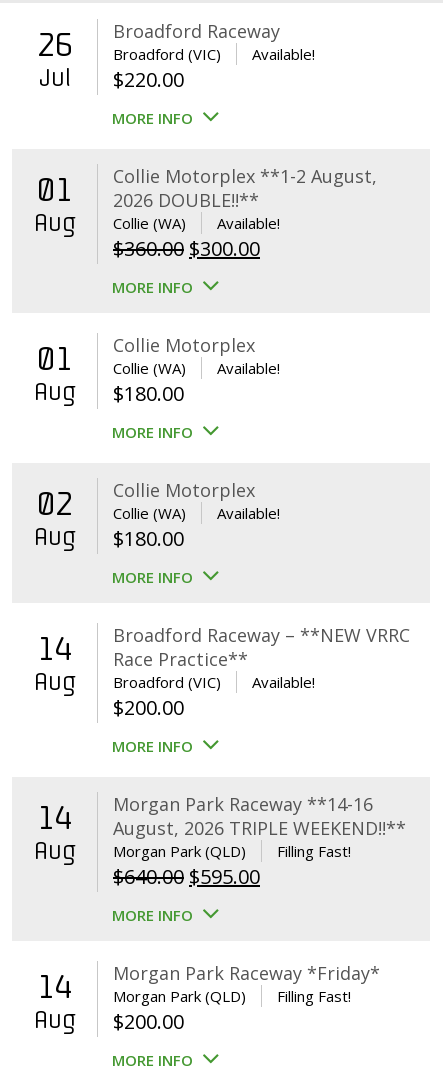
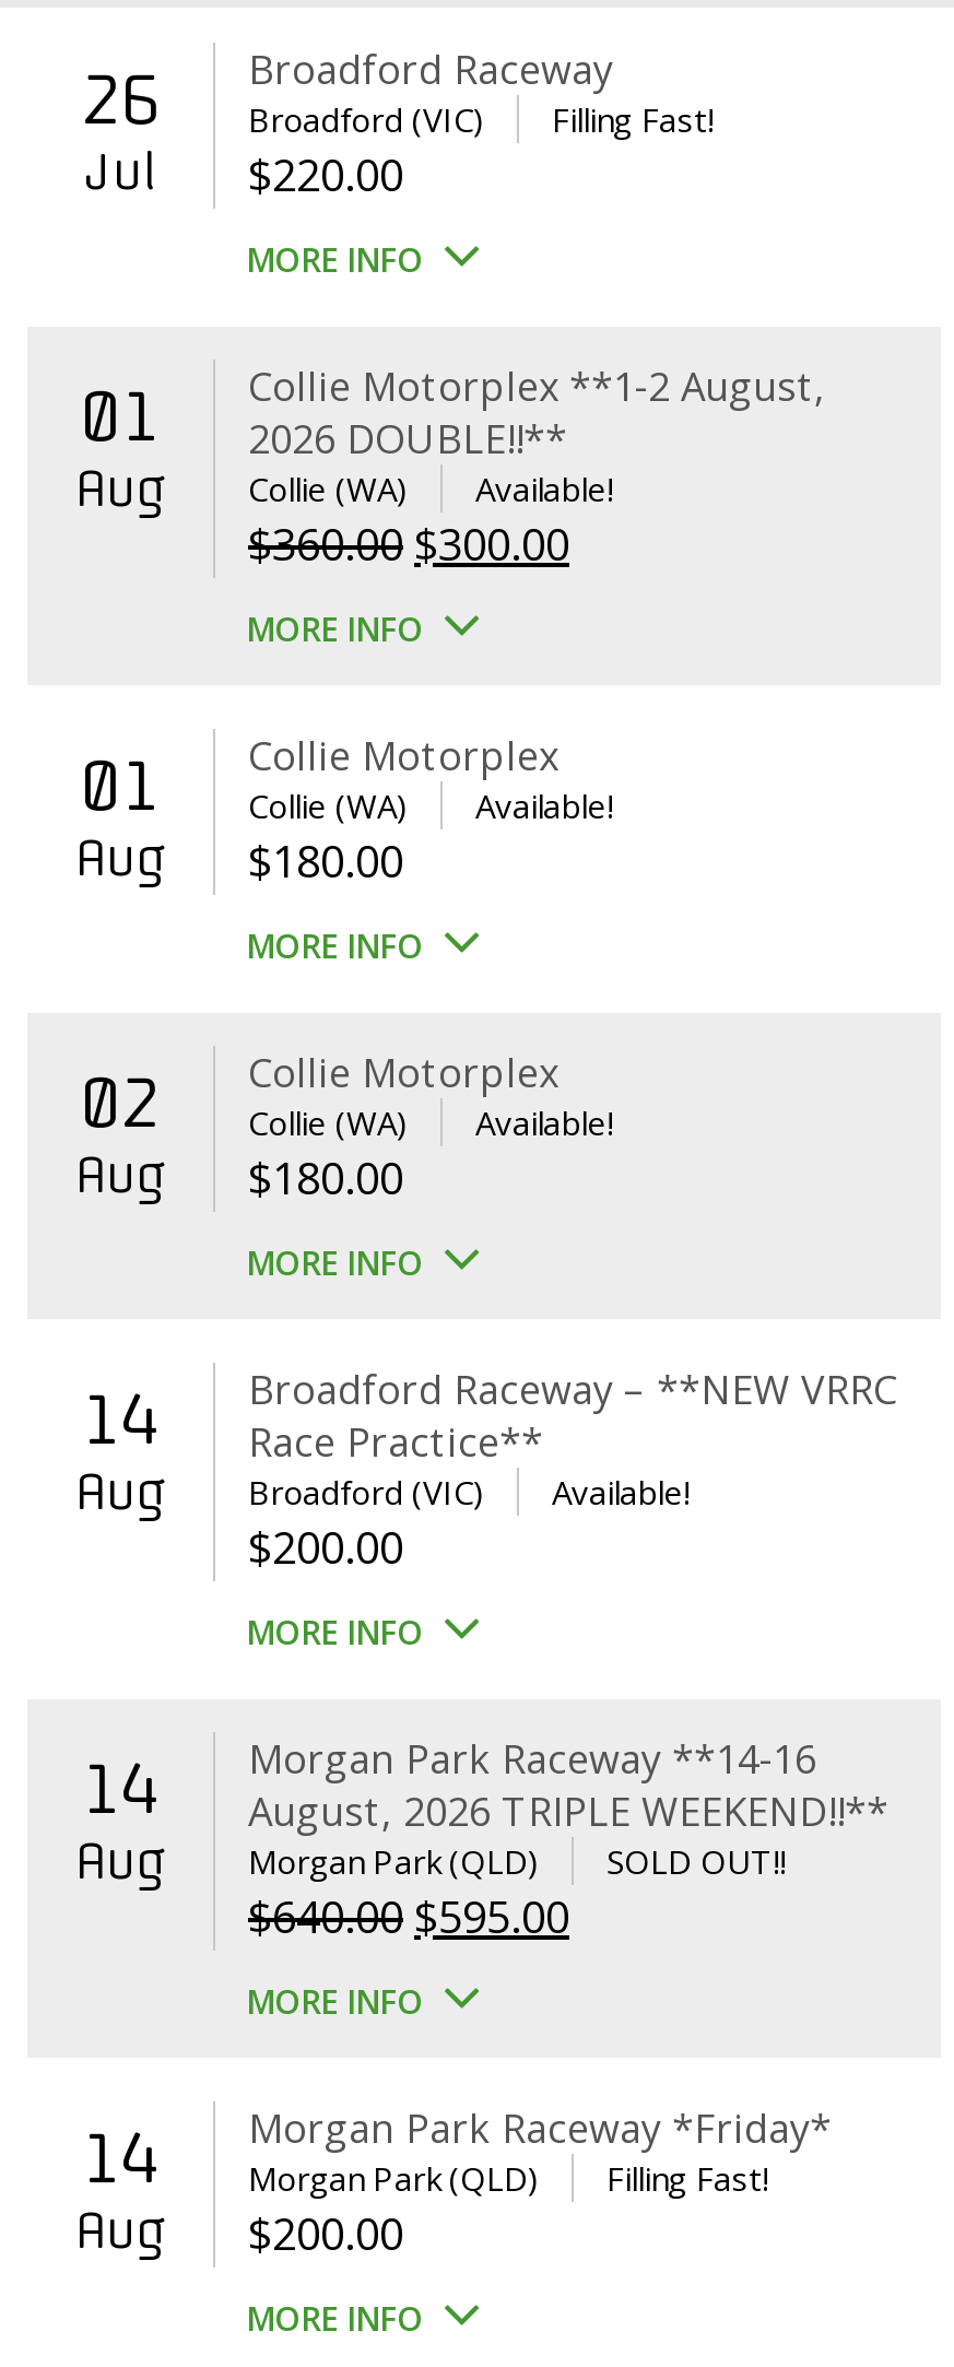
- Available!
+ Filling Fast!

- Filling Fast!
+ SOLD OUT!!
